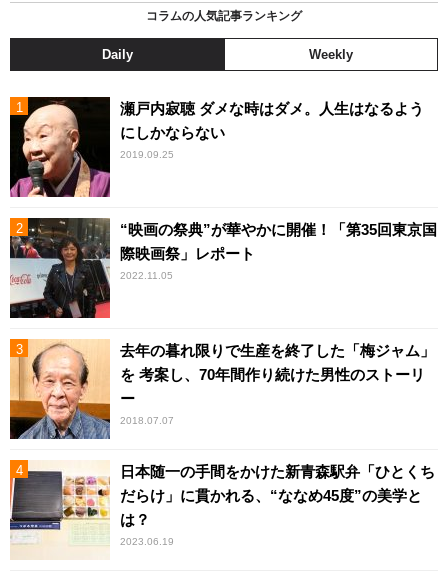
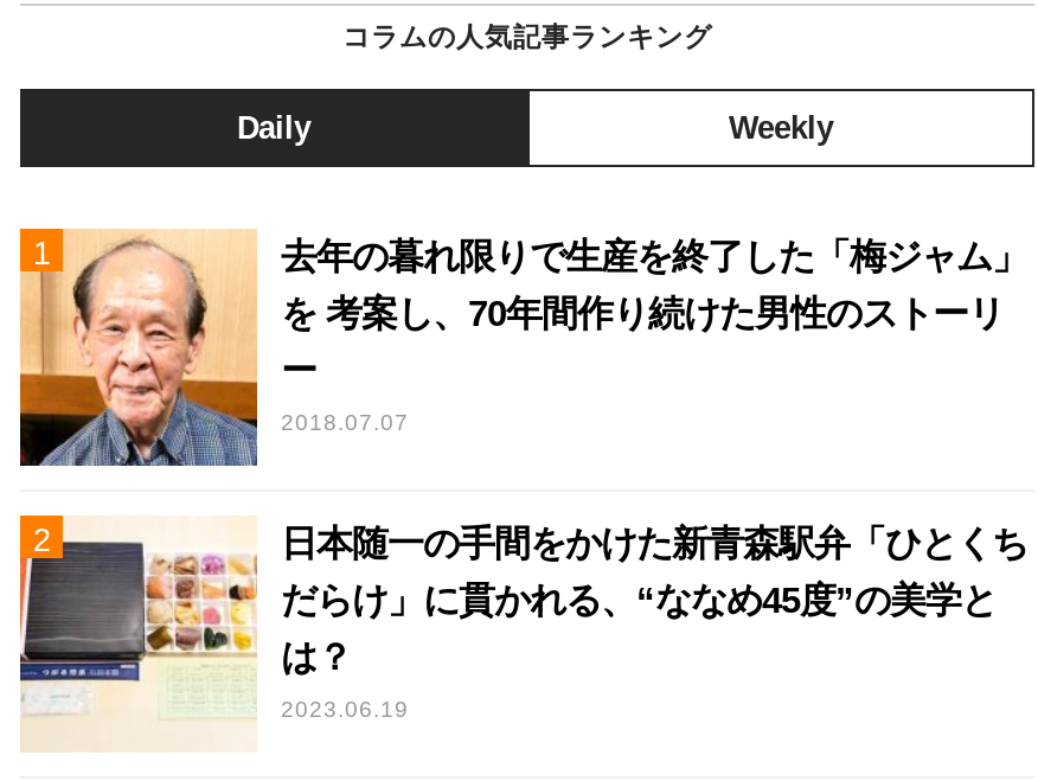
- [image]
- 瀬戸内寂聴 ダメな時はダメ。人生はなるよう
- にしかならない
- 2019.09.25

- [image]
- “映画の祭典”が華やかに開催！「第35回東京国
- 際映画祭」レポート
- 2022.11.05
